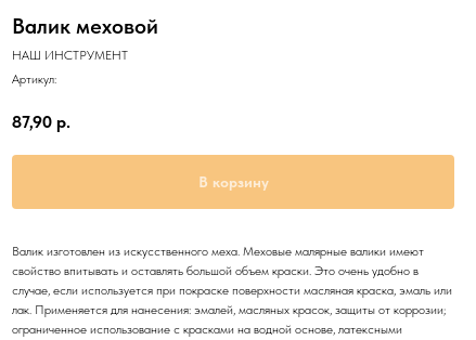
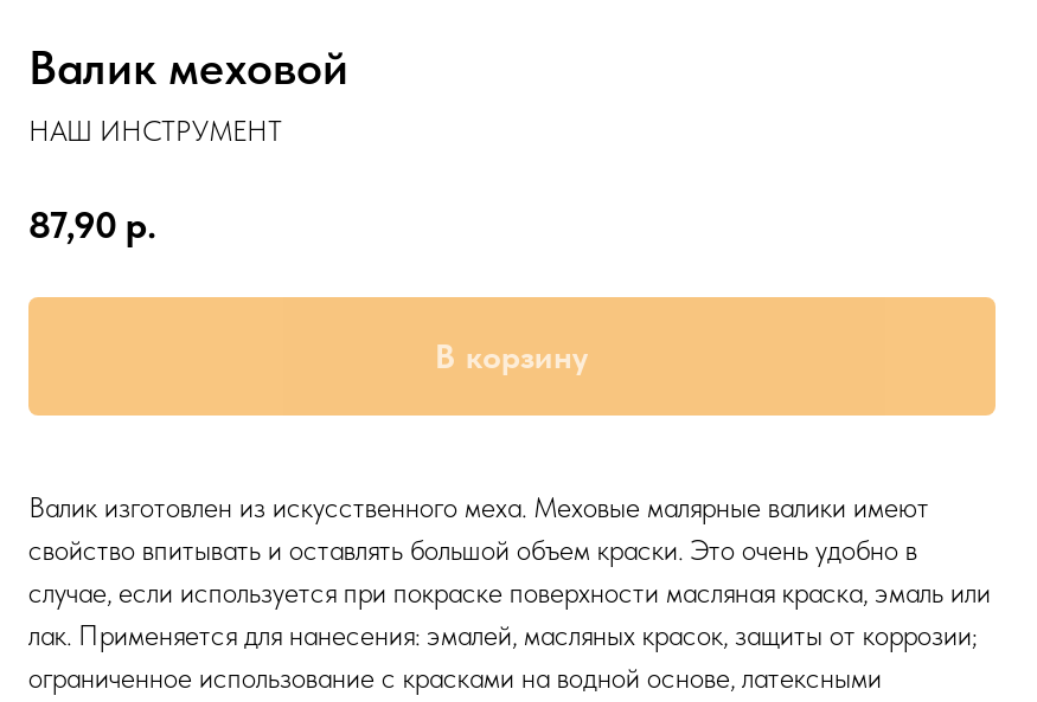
- Артикул:
